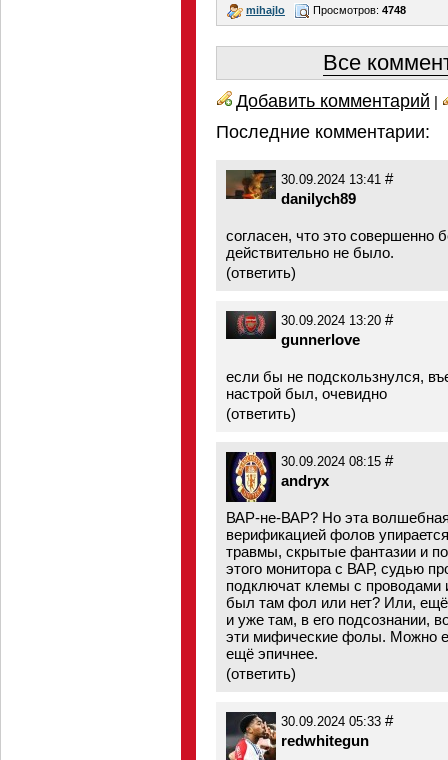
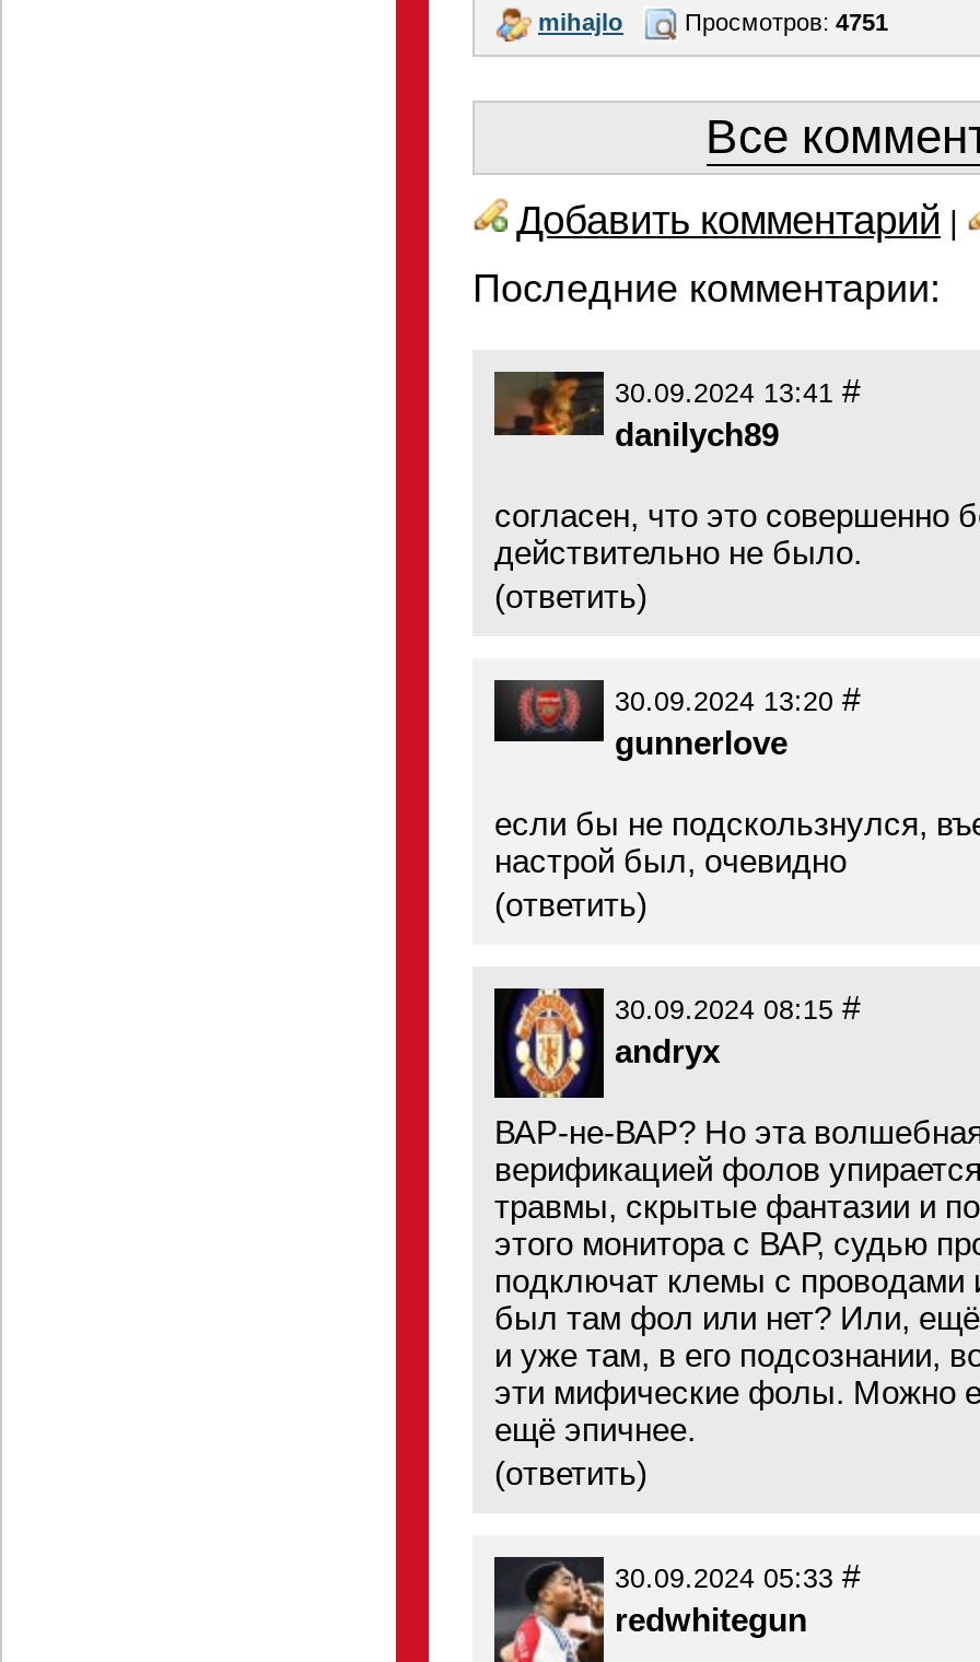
- Просмотров: 4748
+ Просмотров: 4751
